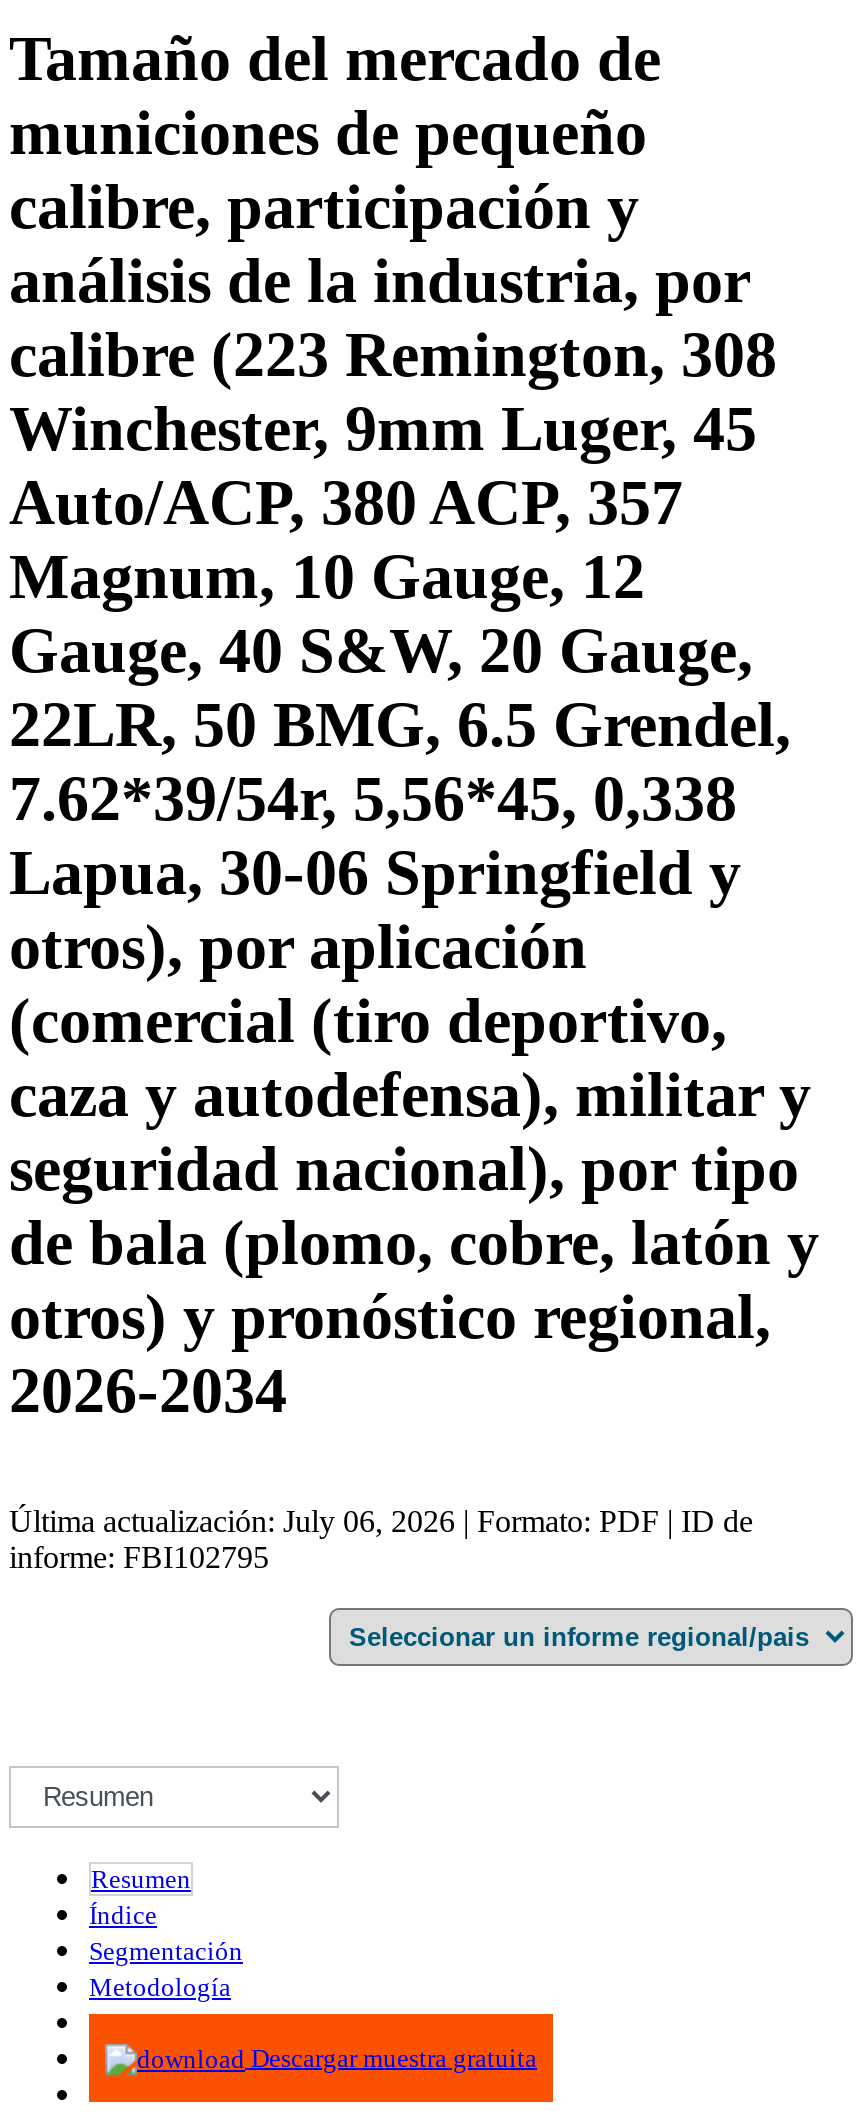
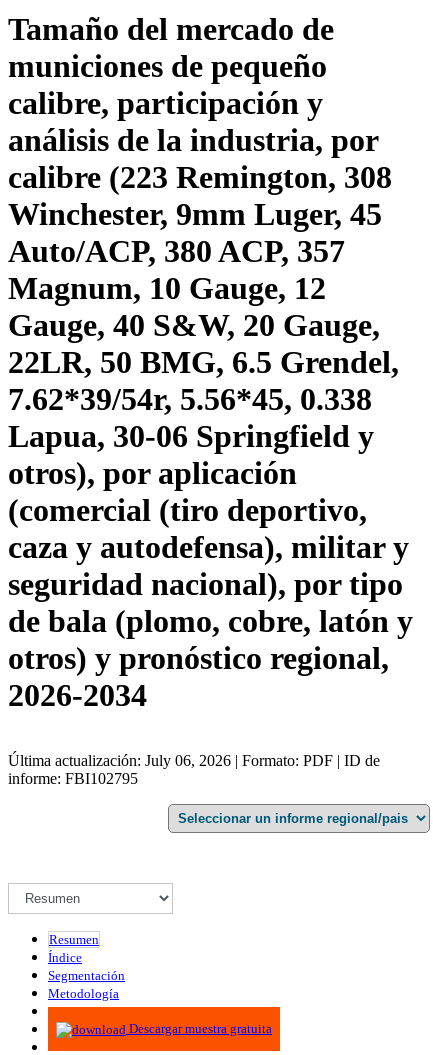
- 7.62*39/54r, 5,56*45, 0,338
+ 7.62*39/54r, 5.56*45, 0.338
